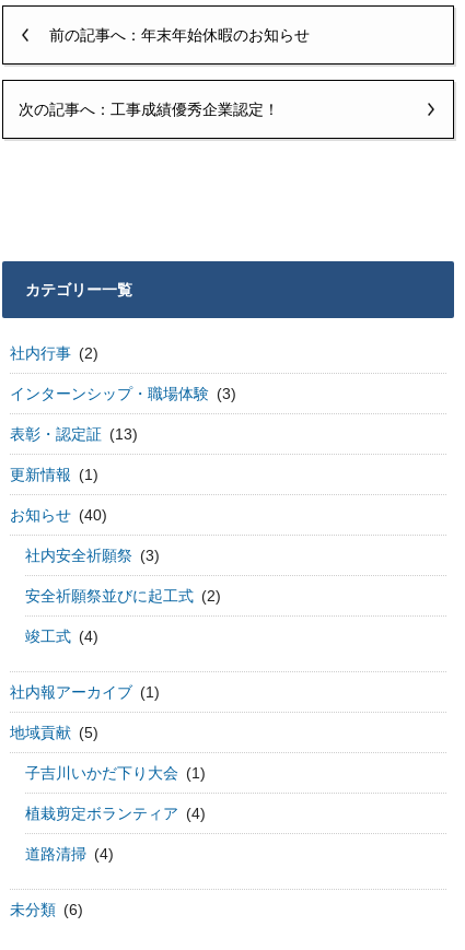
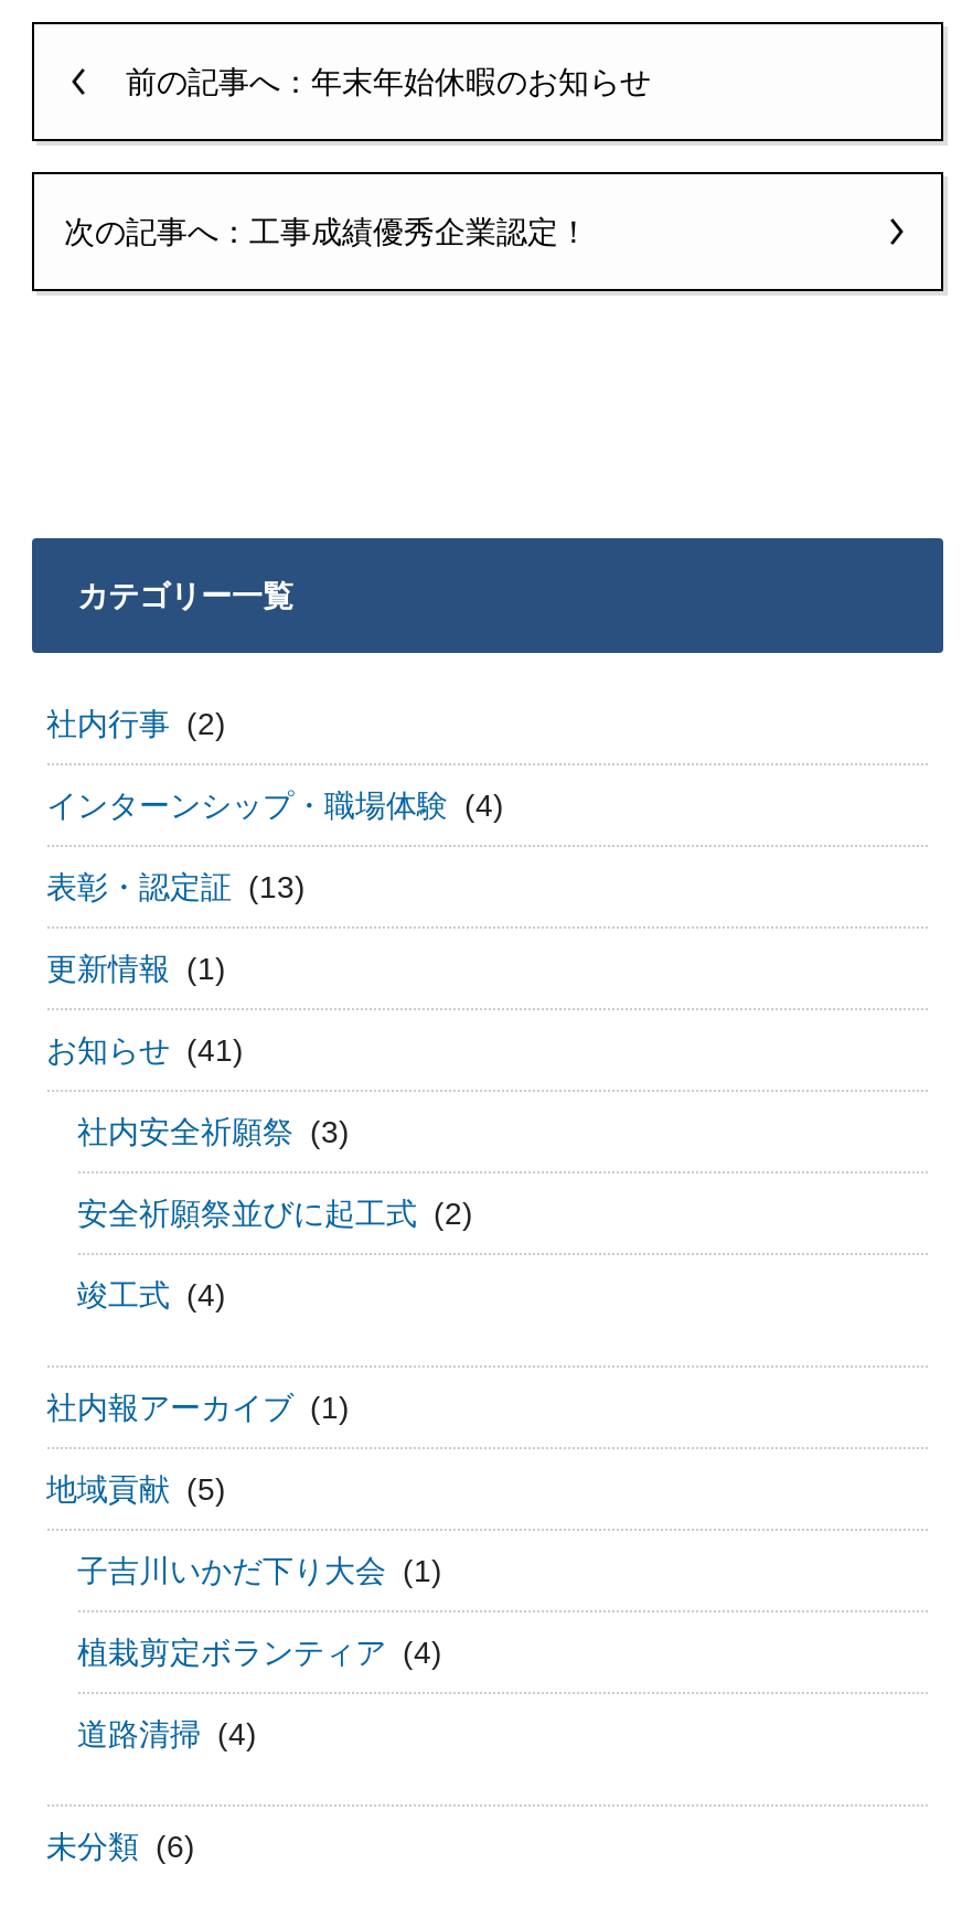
- インターンシップ・職場体験 (3)
+ インターンシップ・職場体験 (4)

- お知らせ (40)
+ お知らせ (41)
